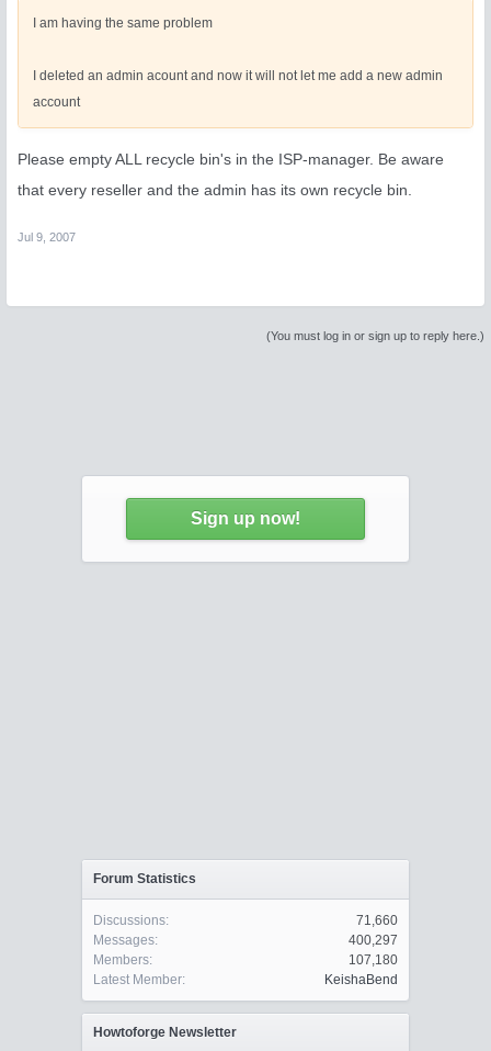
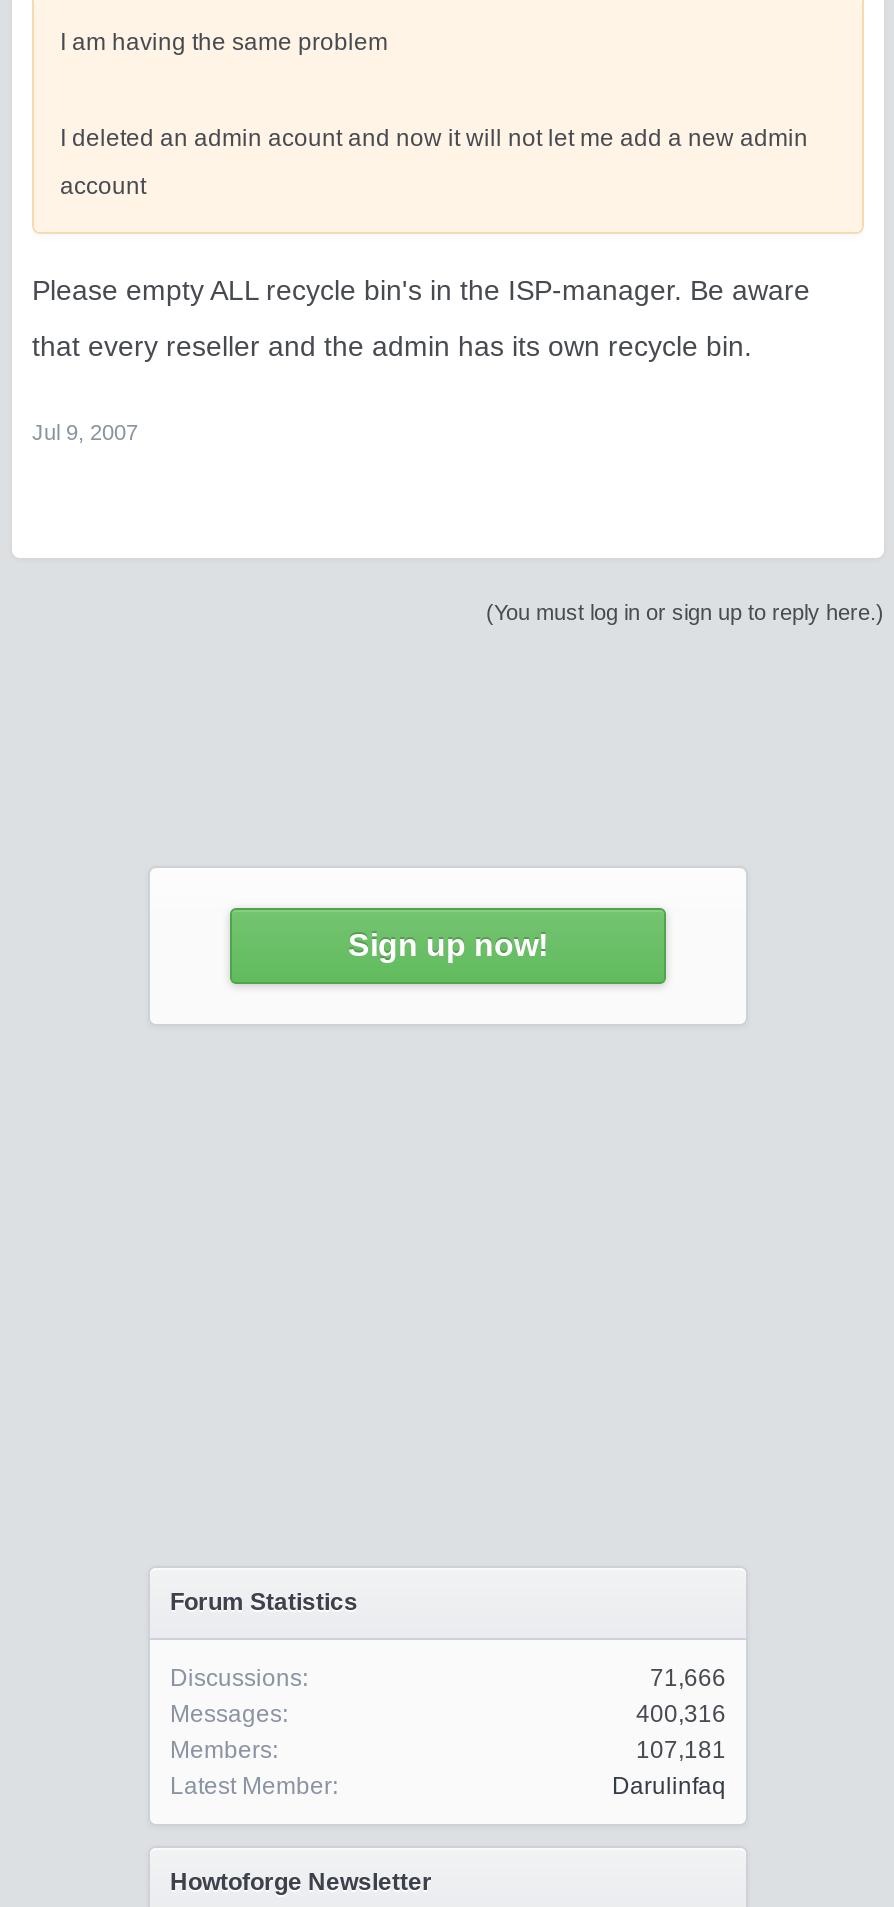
- 71,660
+ 71,666

- 400,297
+ 400,316

- 107,180
+ 107,181

- KeishaBend
+ Darulinfaq
